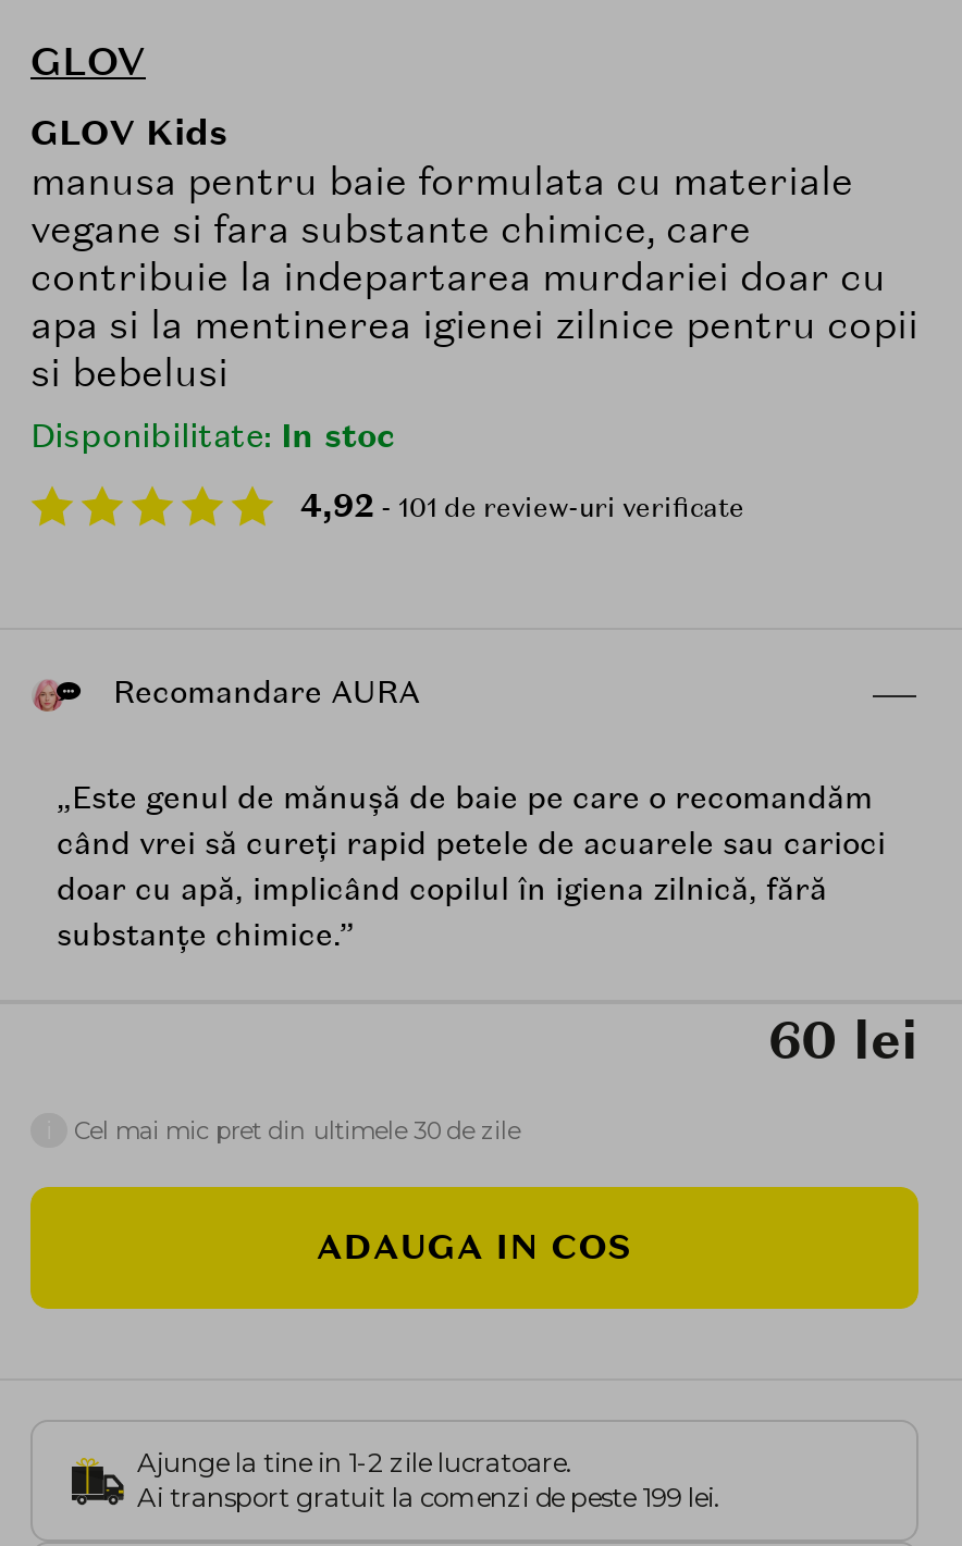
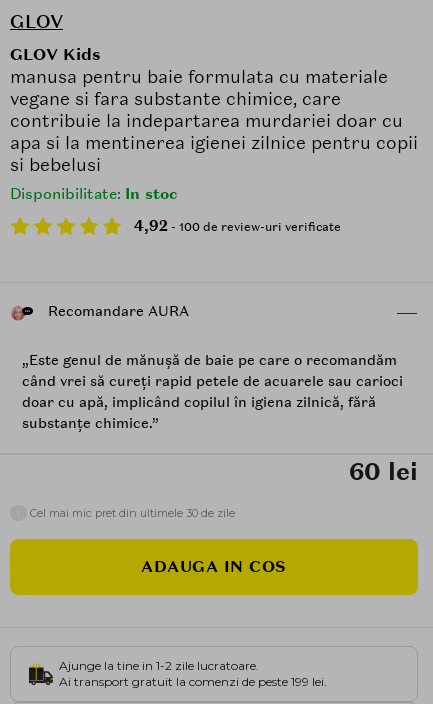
- 4,92 - 101 de review-uri verificate
+ 4,92 - 100 de review-uri verificate
